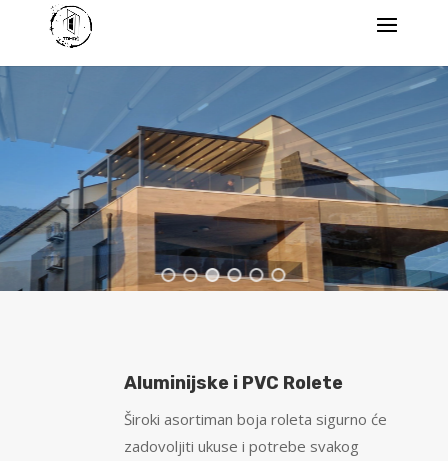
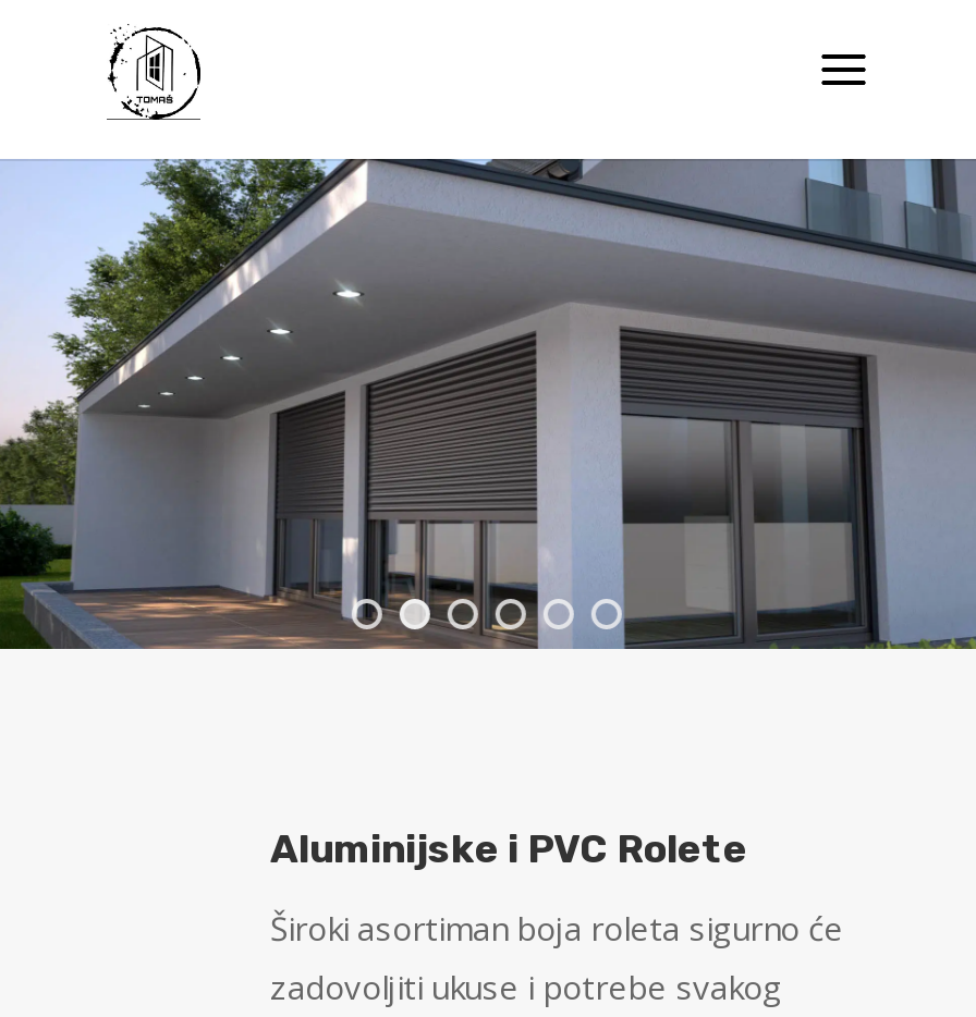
- [image]
+ [image]
